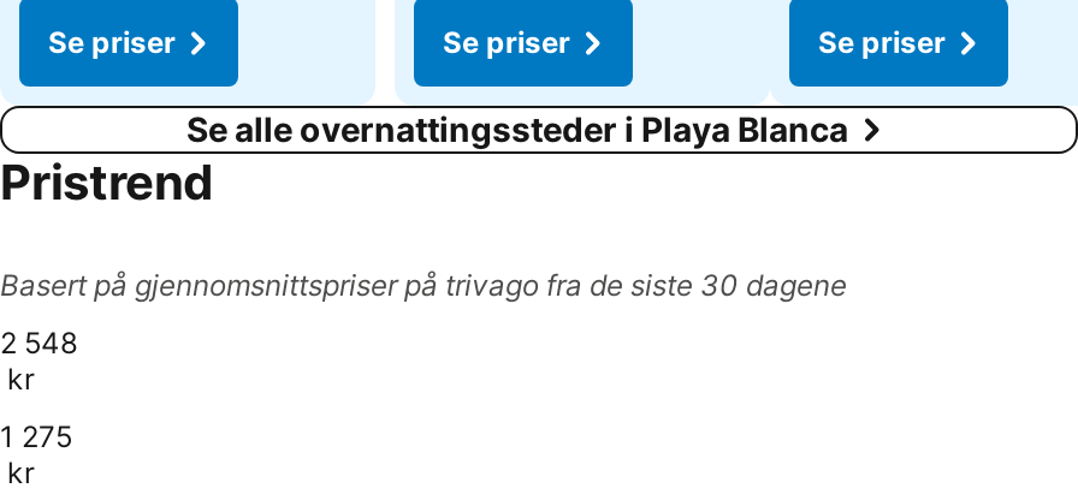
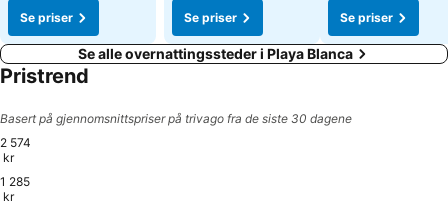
- 2 548
+ 2 574

- 1 275
+ 1 285
